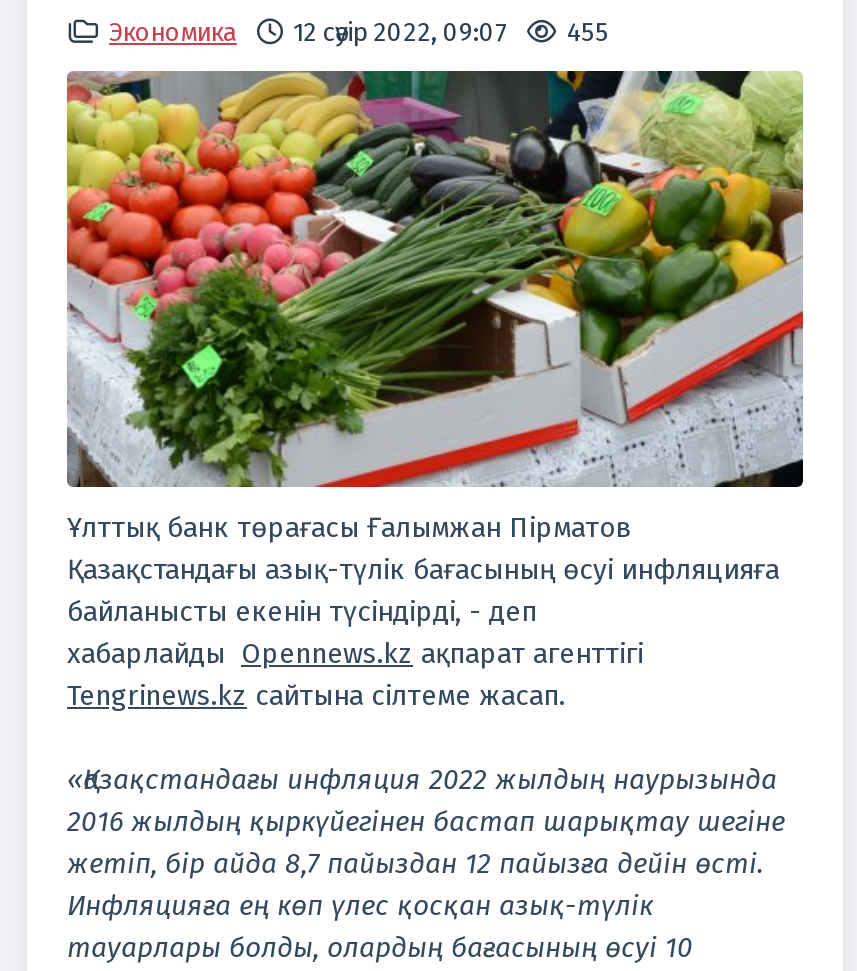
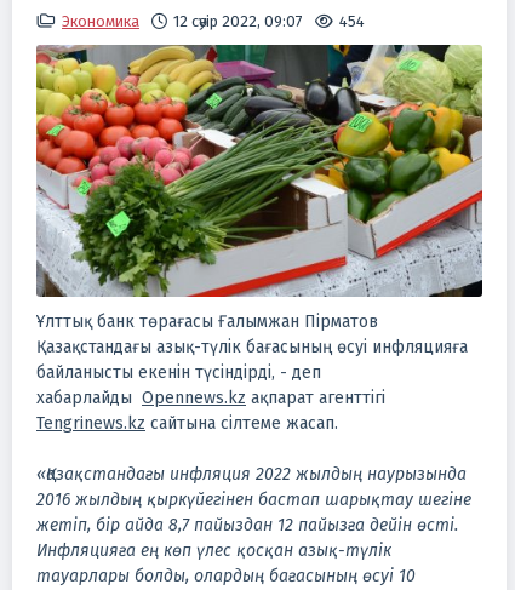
- Экономика 12 сәуір 2022, 09:07 455
+ Экономика 12 сәуір 2022, 09:07 454
